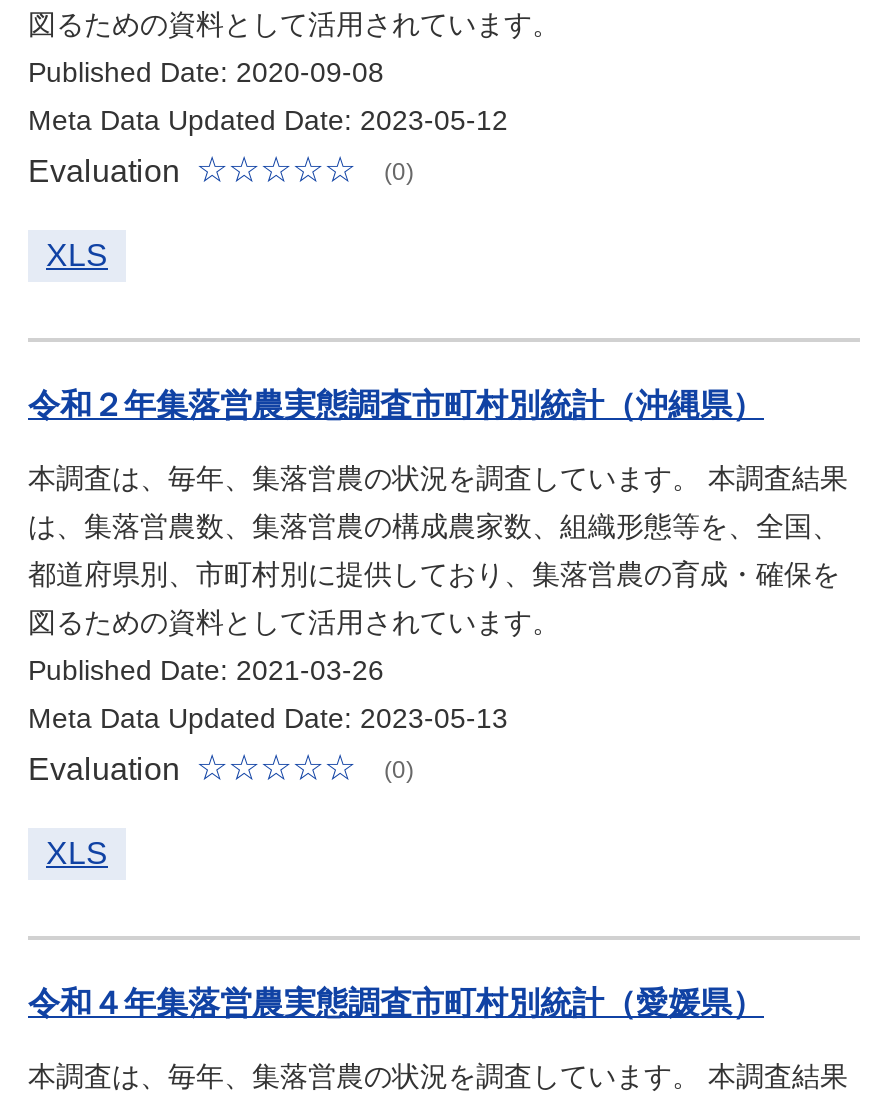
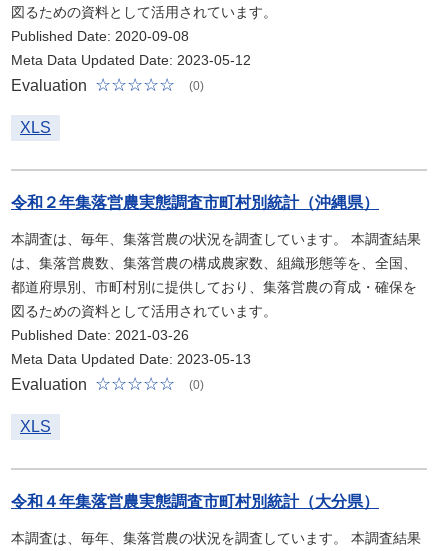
- 令和４年集落営農実態調査市町村別統計（愛媛県）
+ 令和４年集落営農実態調査市町村別統計（大分県）
